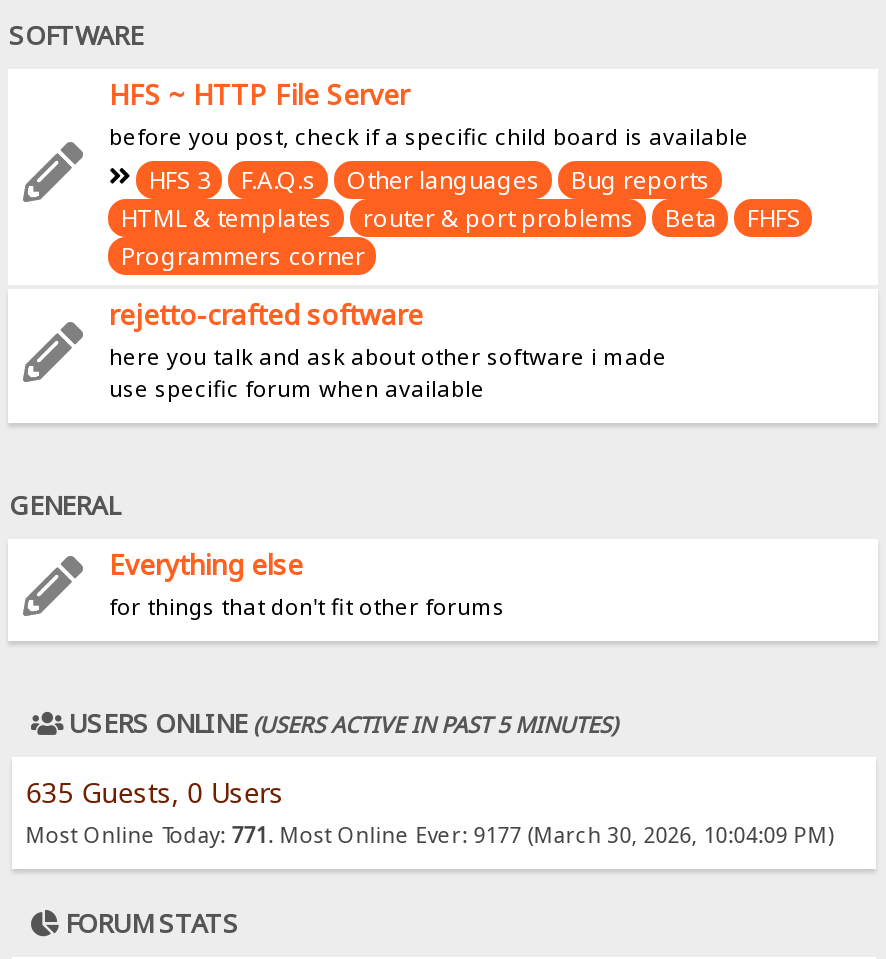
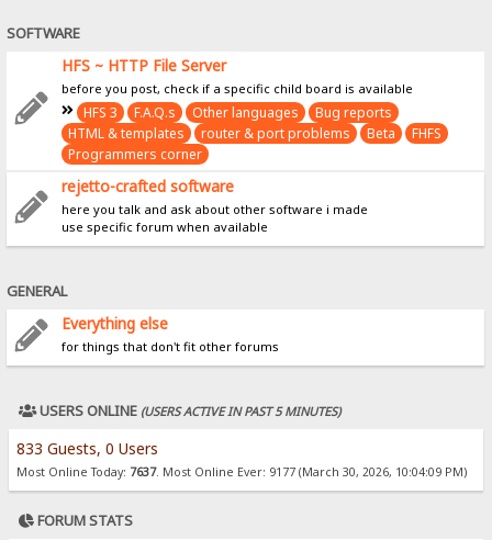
- 635 Guests, 0 Users
+ 833 Guests, 0 Users

- Most Online Today: 771. Most Online Ever: 9177 (March 30, 2026, 10:04:09 PM)
+ Most Online Today: 7637. Most Online Ever: 9177 (March 30, 2026, 10:04:09 PM)
